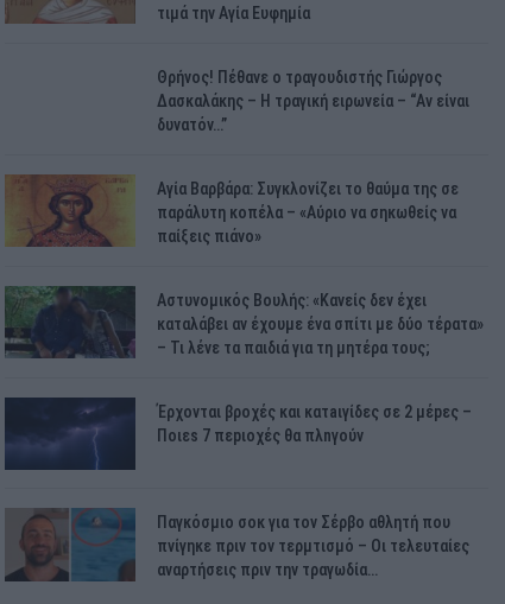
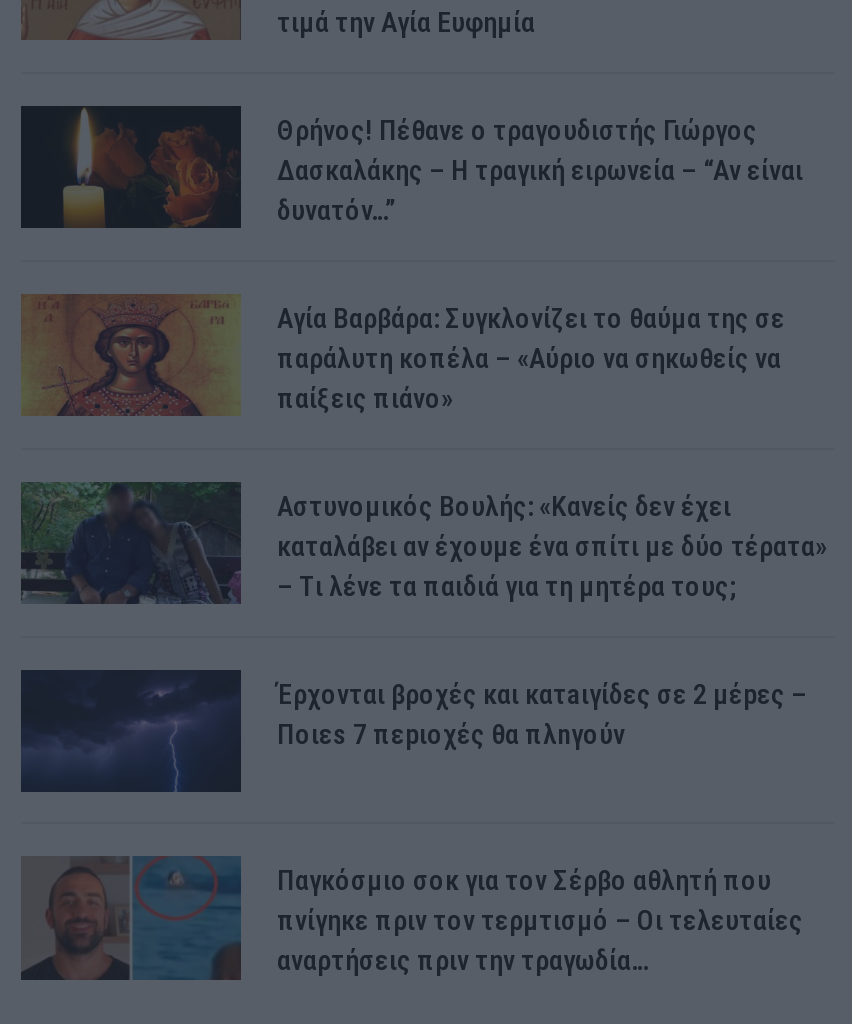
+ [image]
